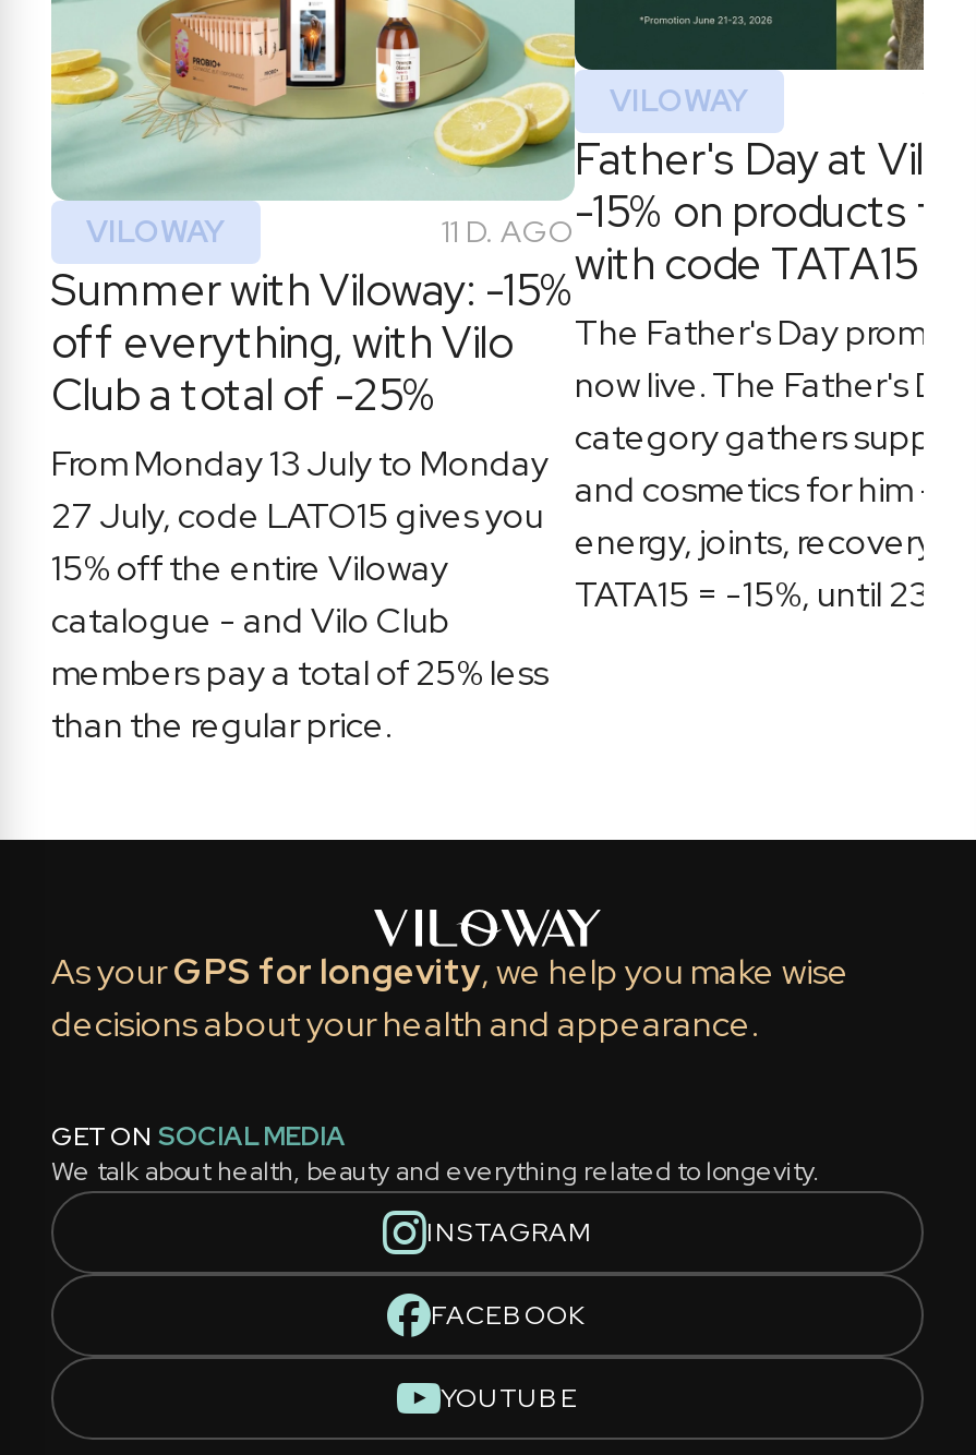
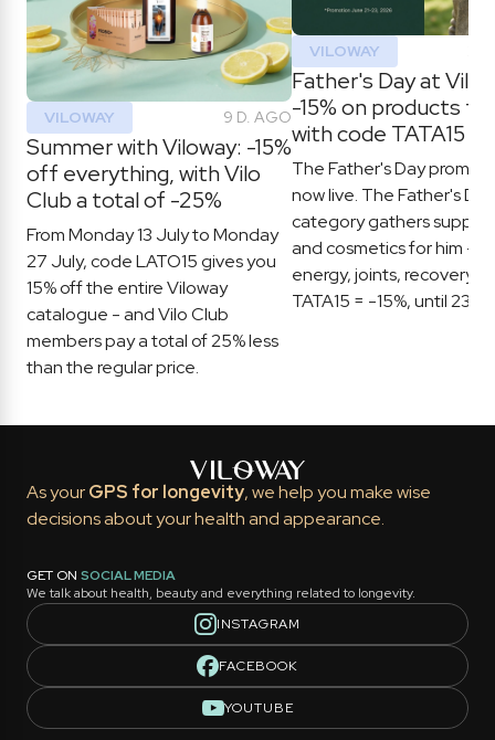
- 11 D. AGO
+ 9 D. AGO
